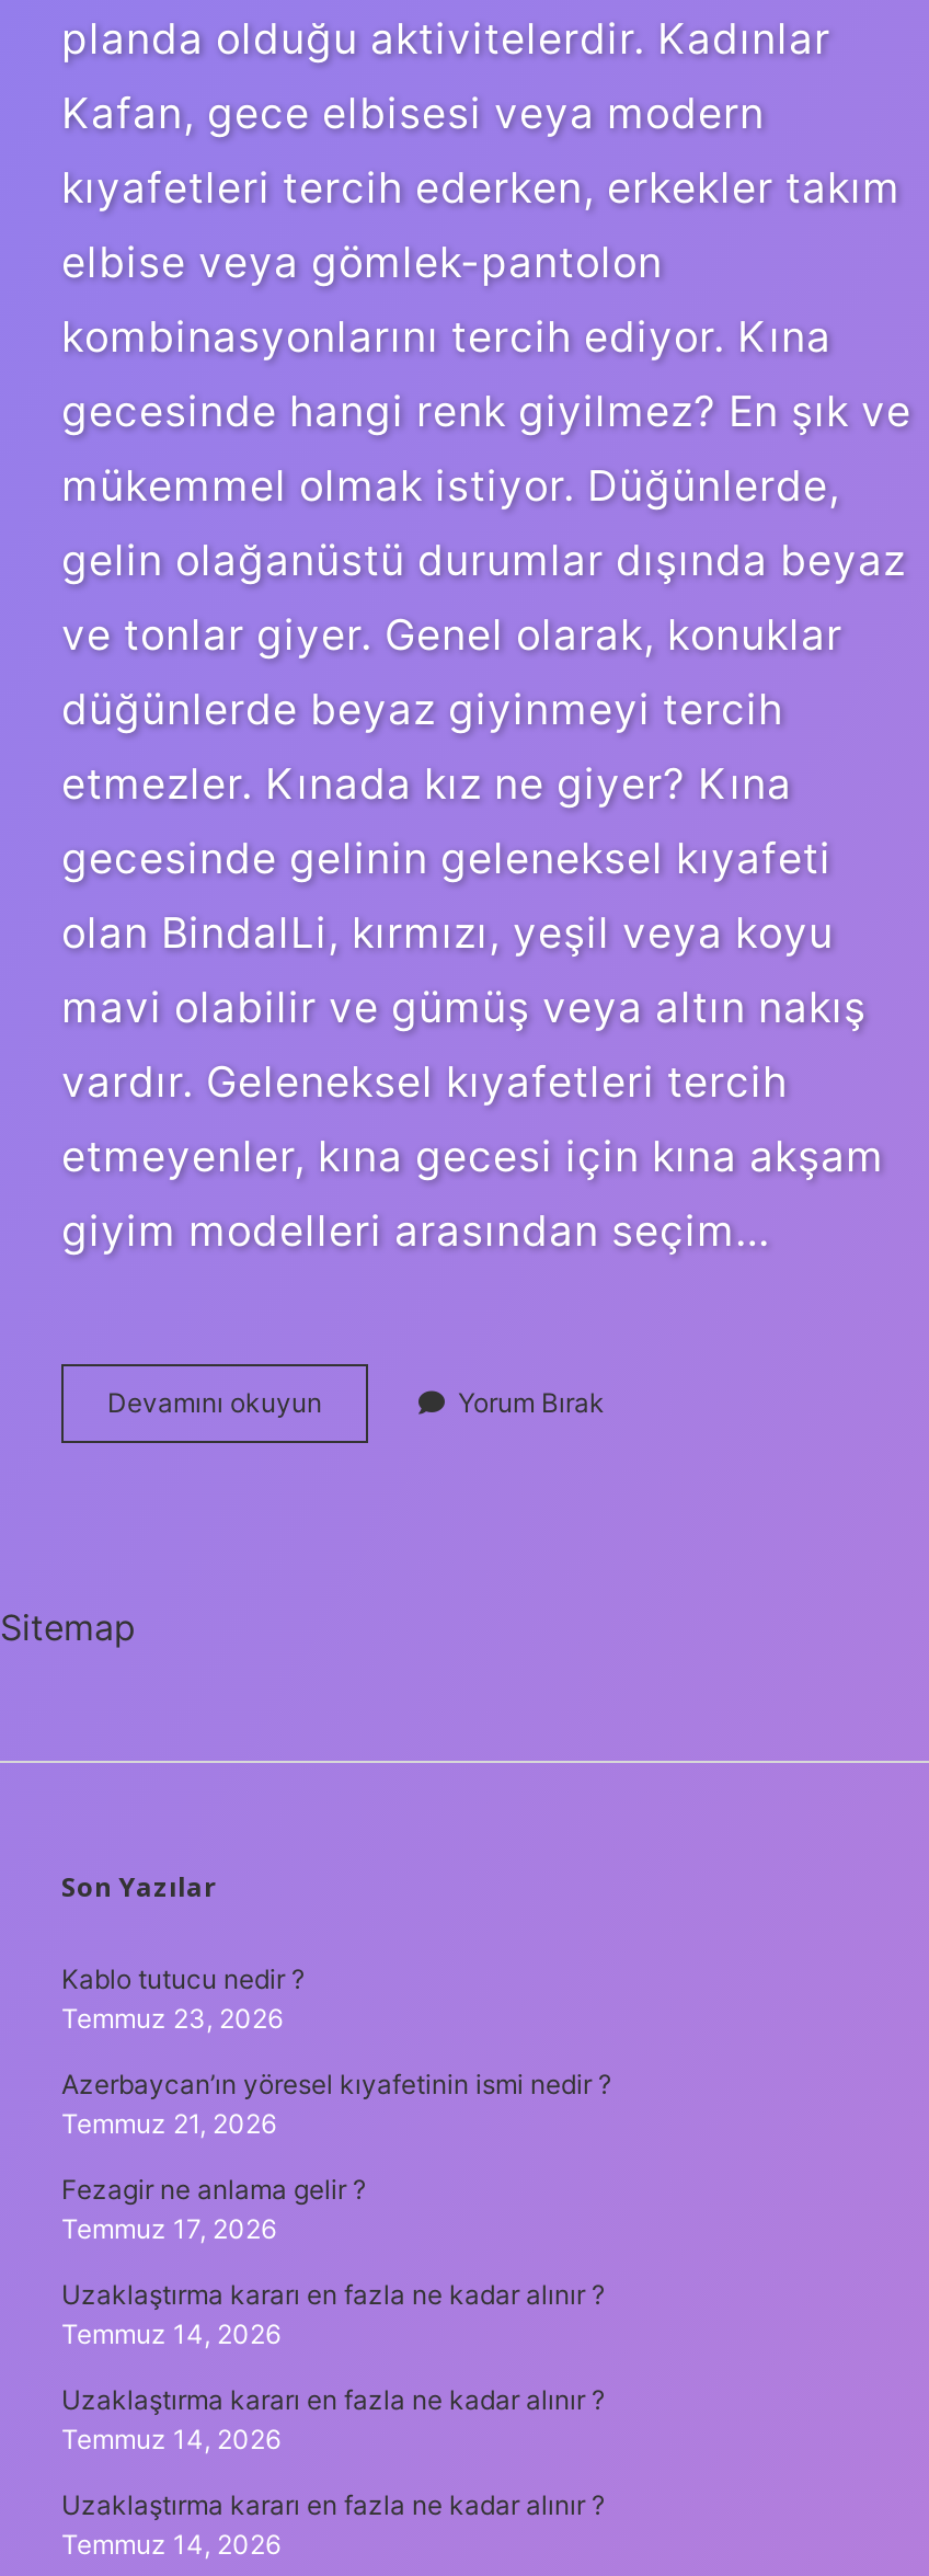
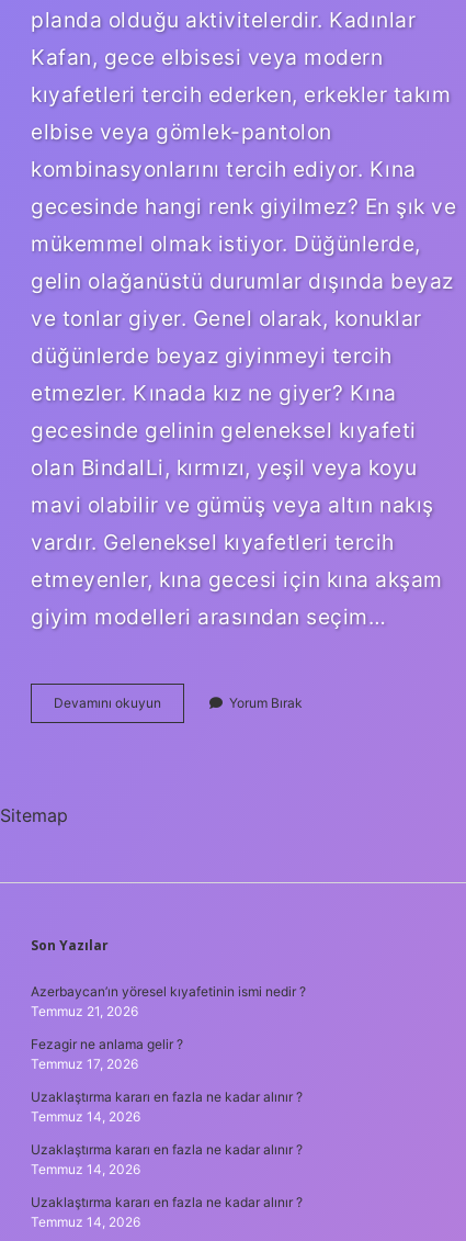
- Kablo tutucu nedir ?
- Temmuz 23, 2026
